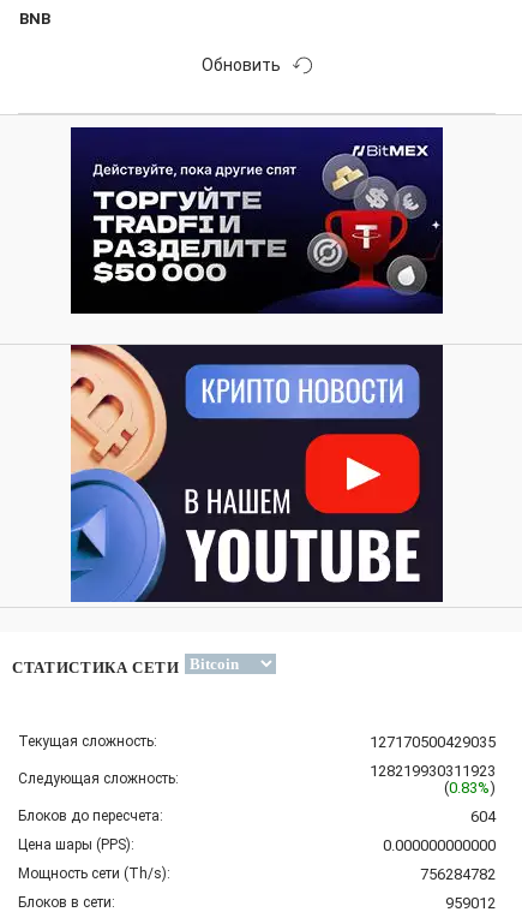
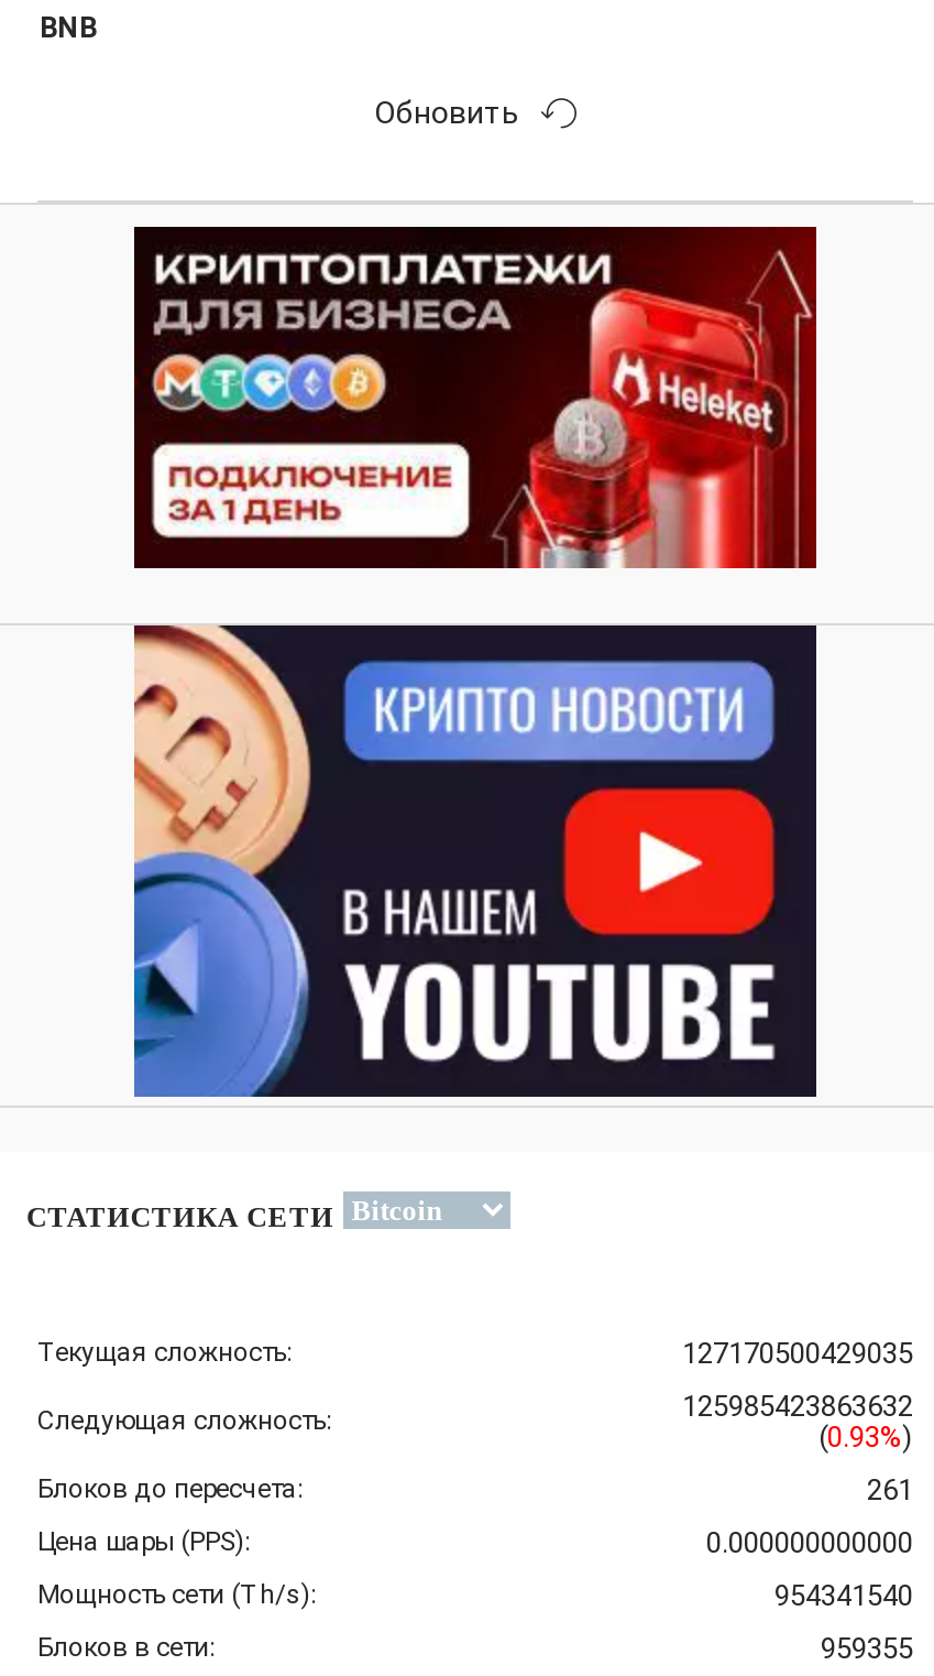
- [image]
+ [image]

- 128219930311923
+ 125985423863632

- (0.83%)
+ (0.93%)

- 604
+ 261

- 756284782
+ 954341540

- 959012
+ 959355
